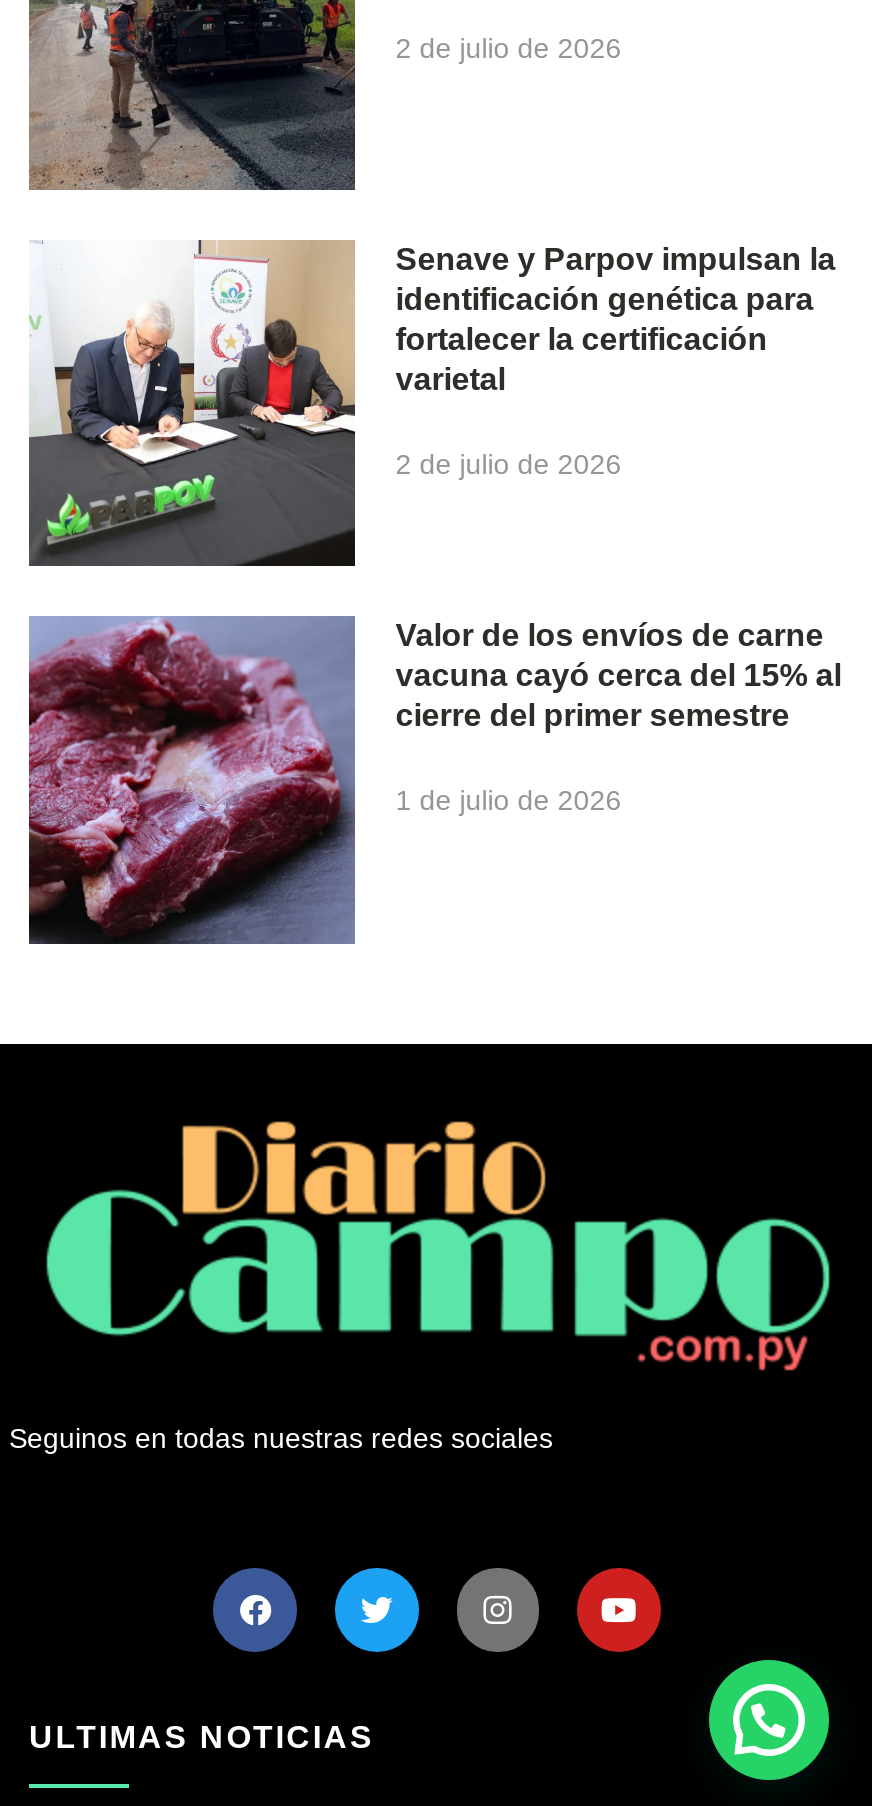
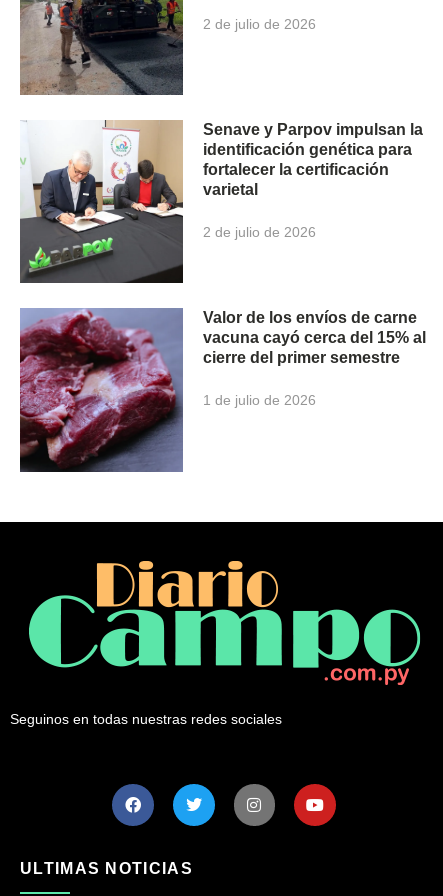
- [image]
